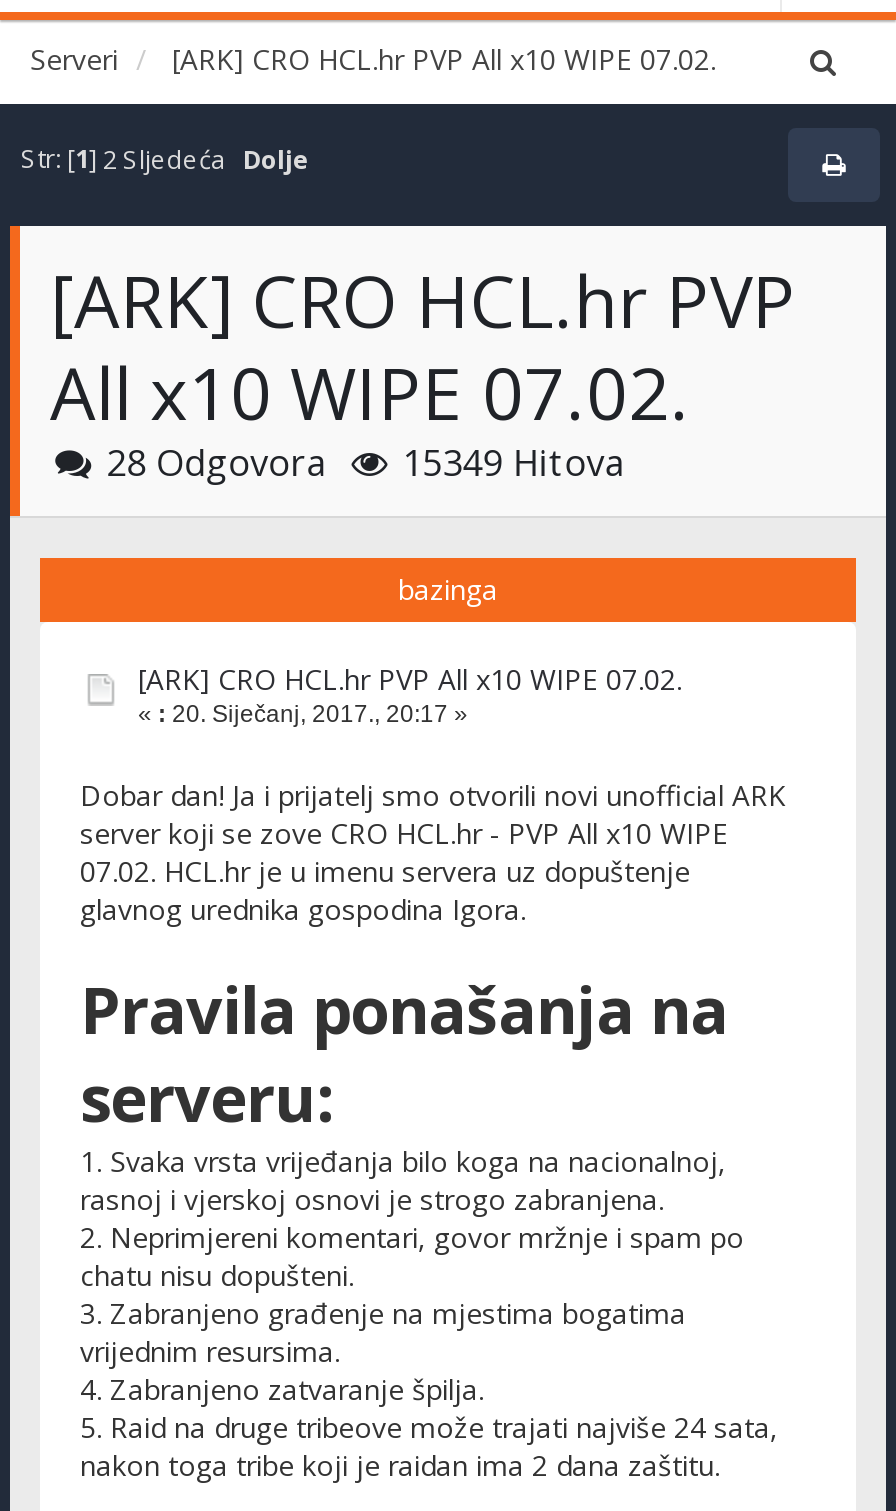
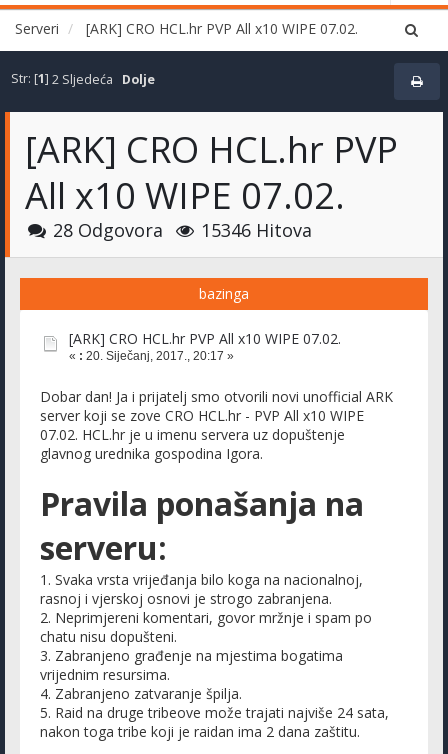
- 28 Odgovora 15349 Hitova
+ 28 Odgovora 15346 Hitova
